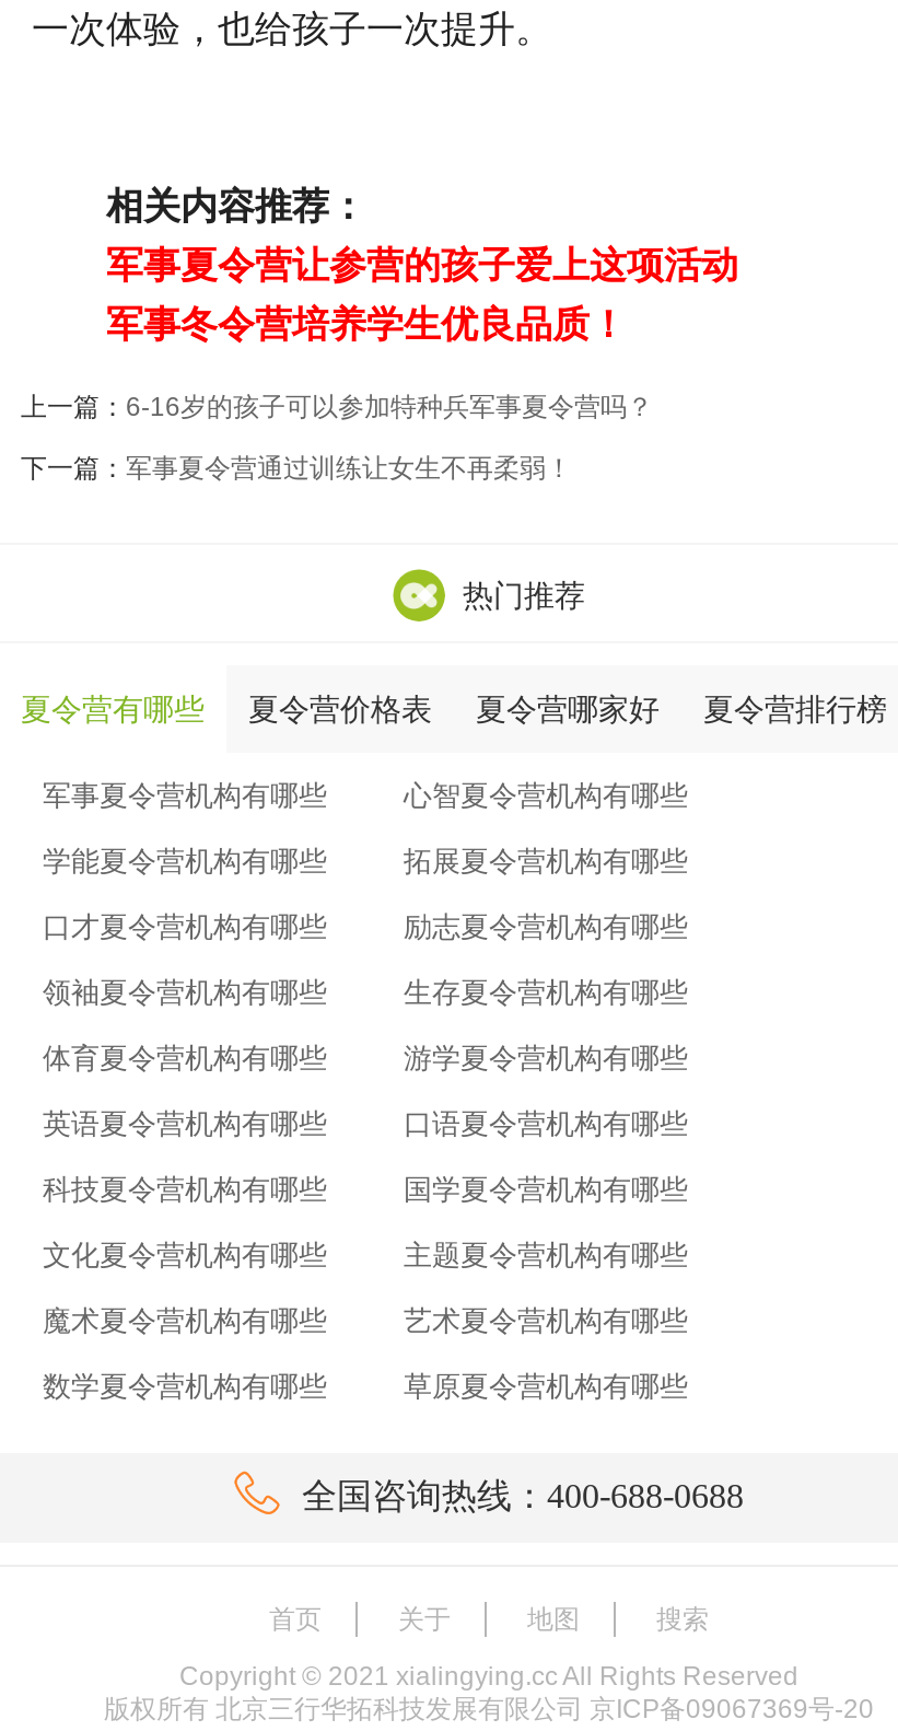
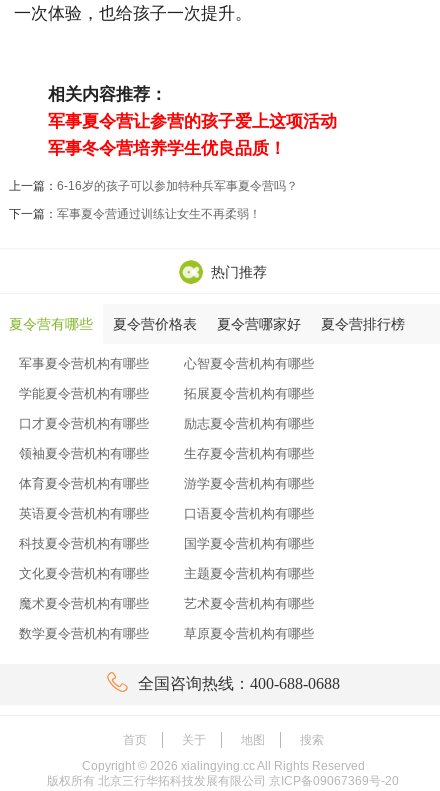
- Copyright © 2021 xialingying.cc All Rights Reserved
+ Copyright © 2026 xialingying.cc All Rights Reserved
